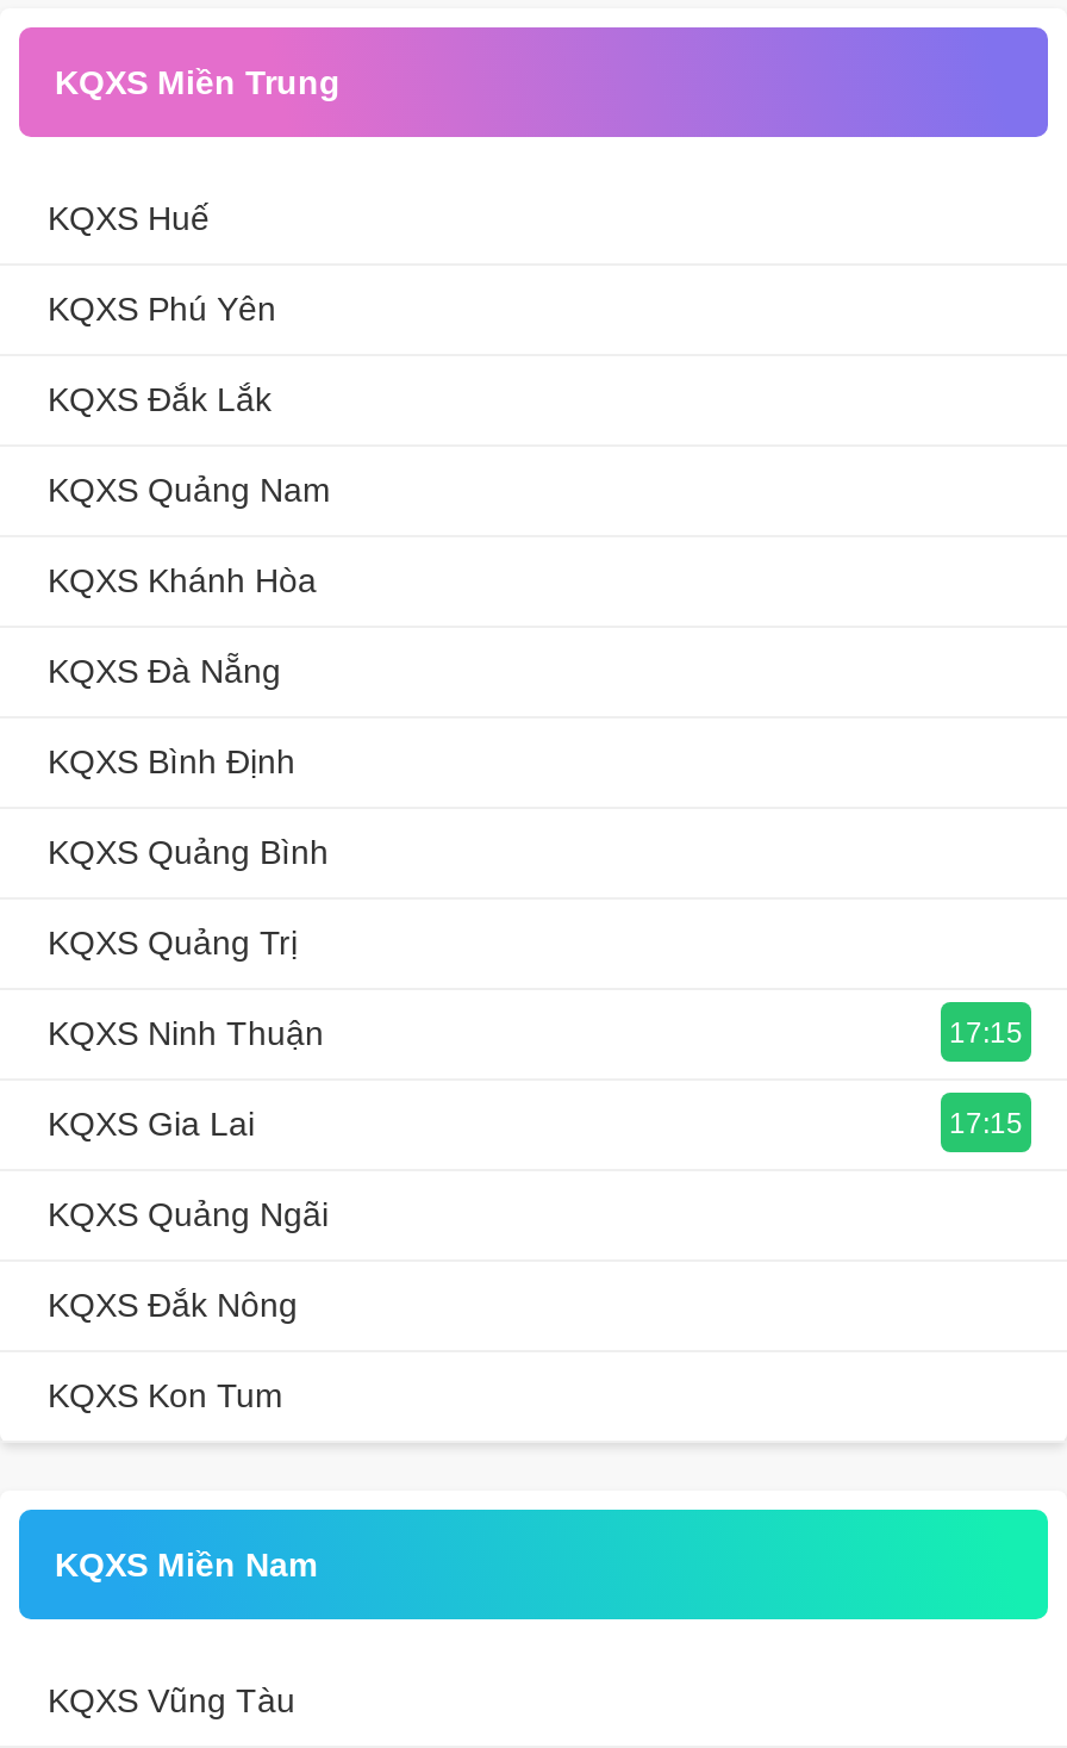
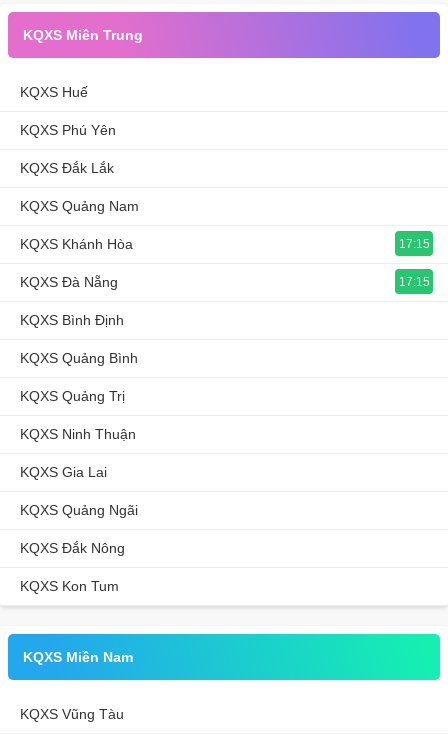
+ 17:15

+ 17:15

- 17:15

- 17:15
